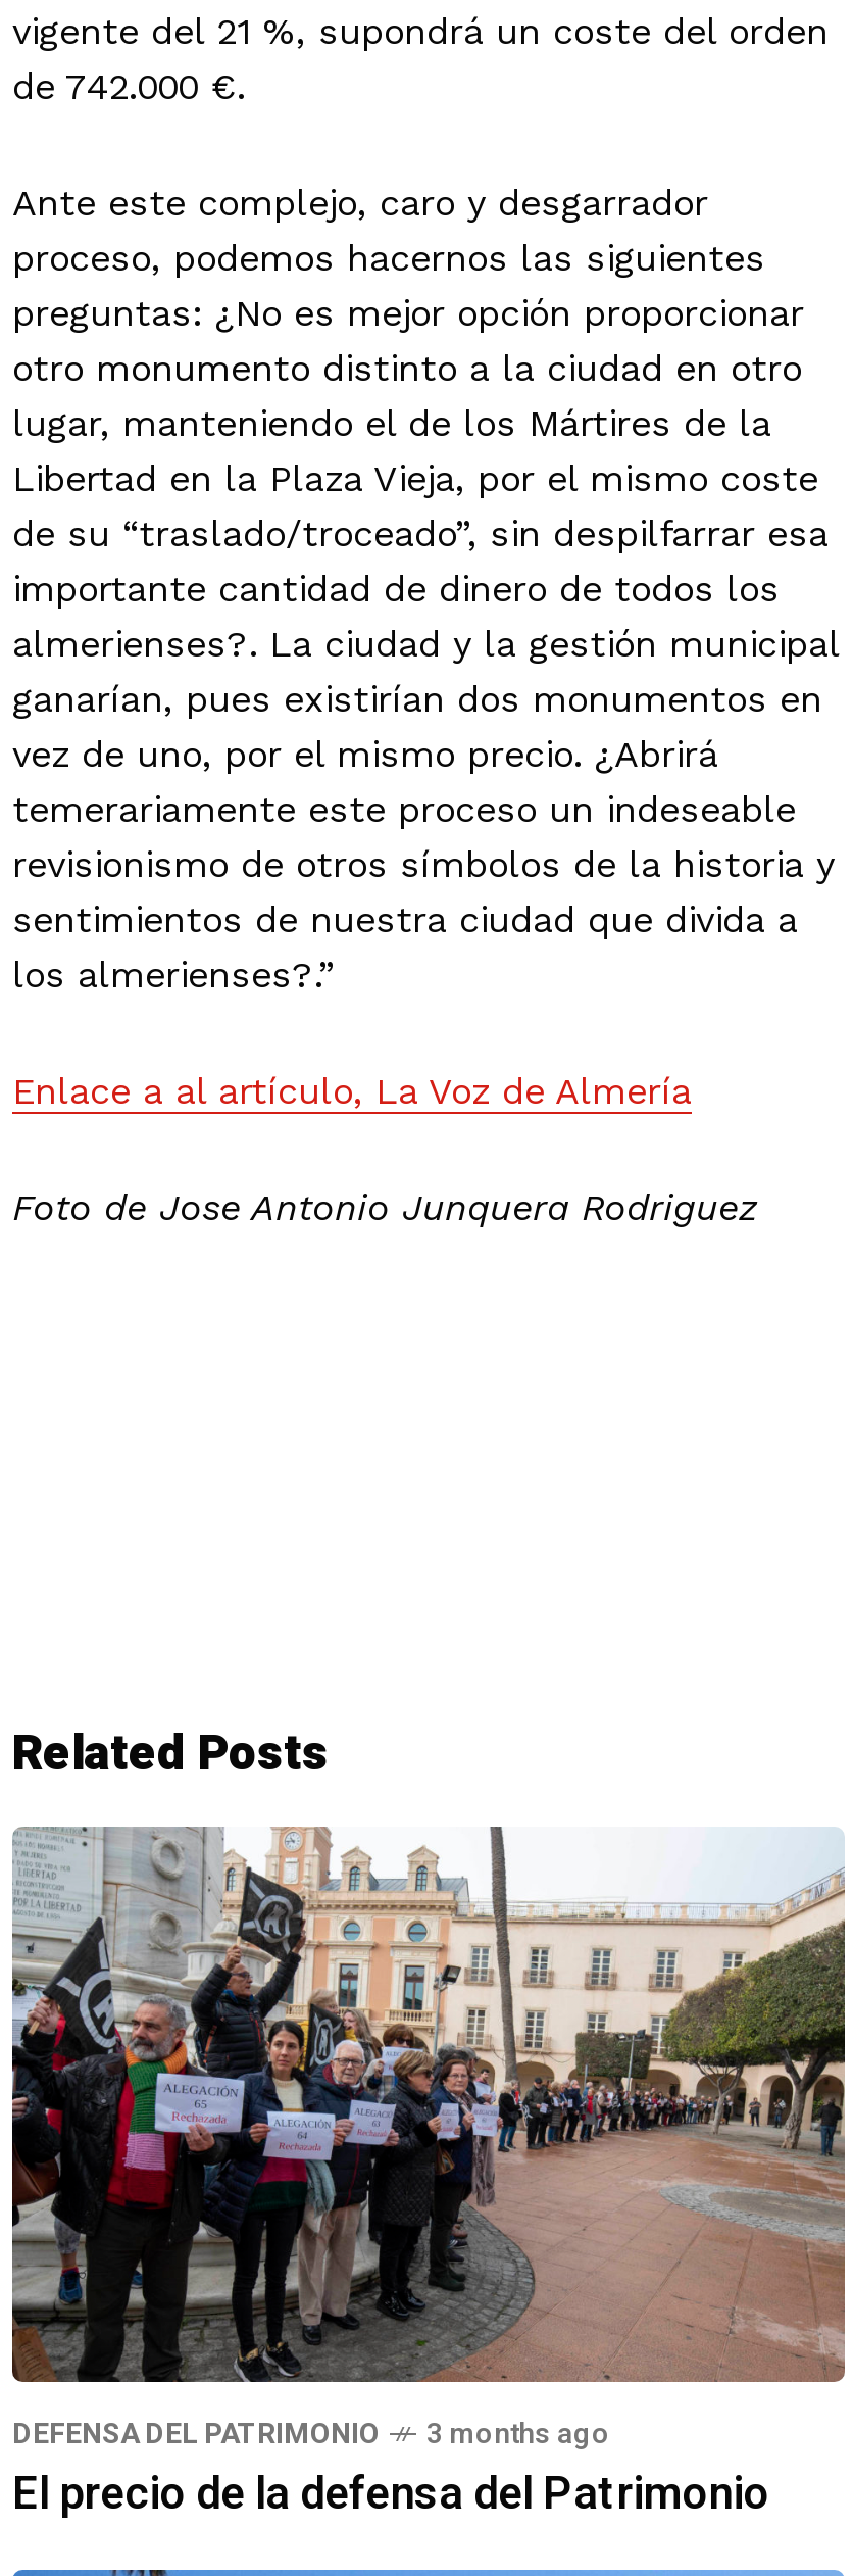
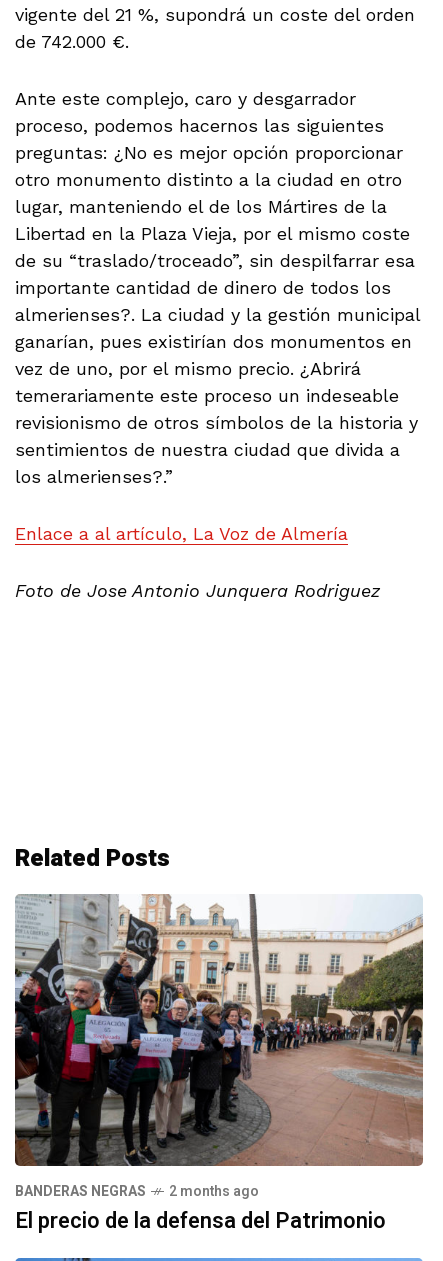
- DEFENSA DEL PATRIMONIO
- 3 months ago
+ BANDERAS NEGRAS
+ 2 months ago
